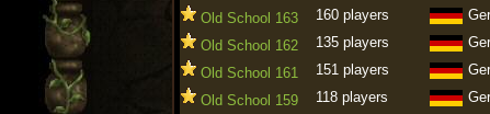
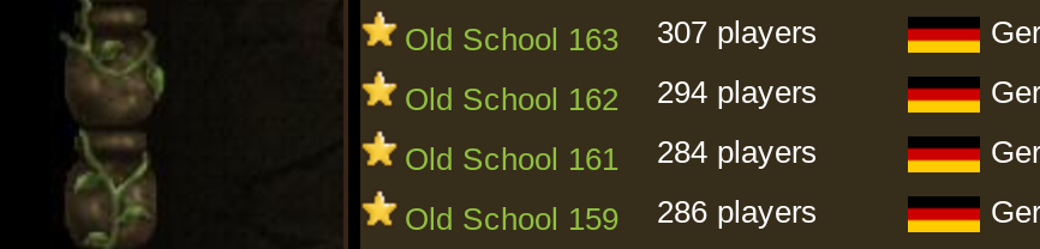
- Old School 163 160 players
+ Old School 163 307 players

- Old School 162 135 players
+ Old School 162 294 players

- Old School 161 151 players
+ Old School 161 284 players

- Old School 159 118 players
+ Old School 159 286 players
